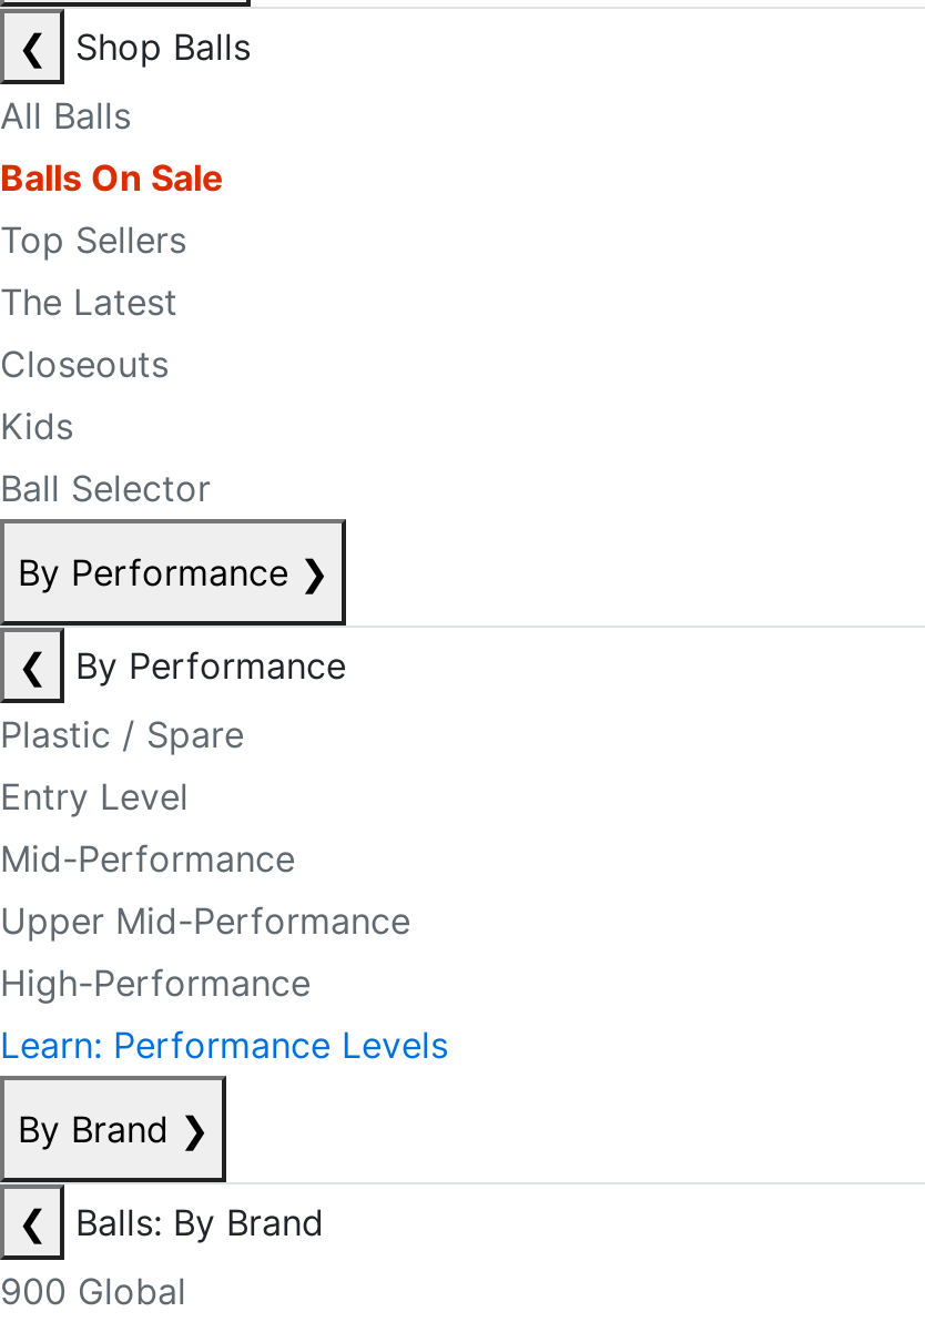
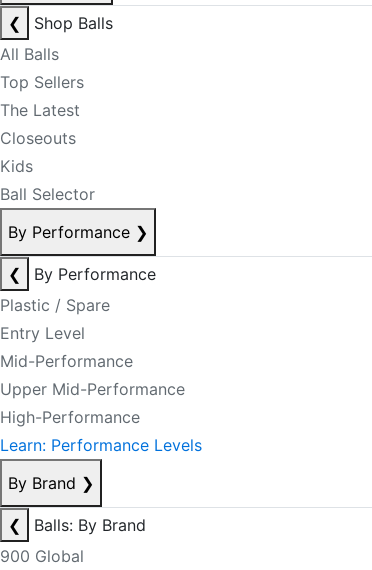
- Balls On Sale
